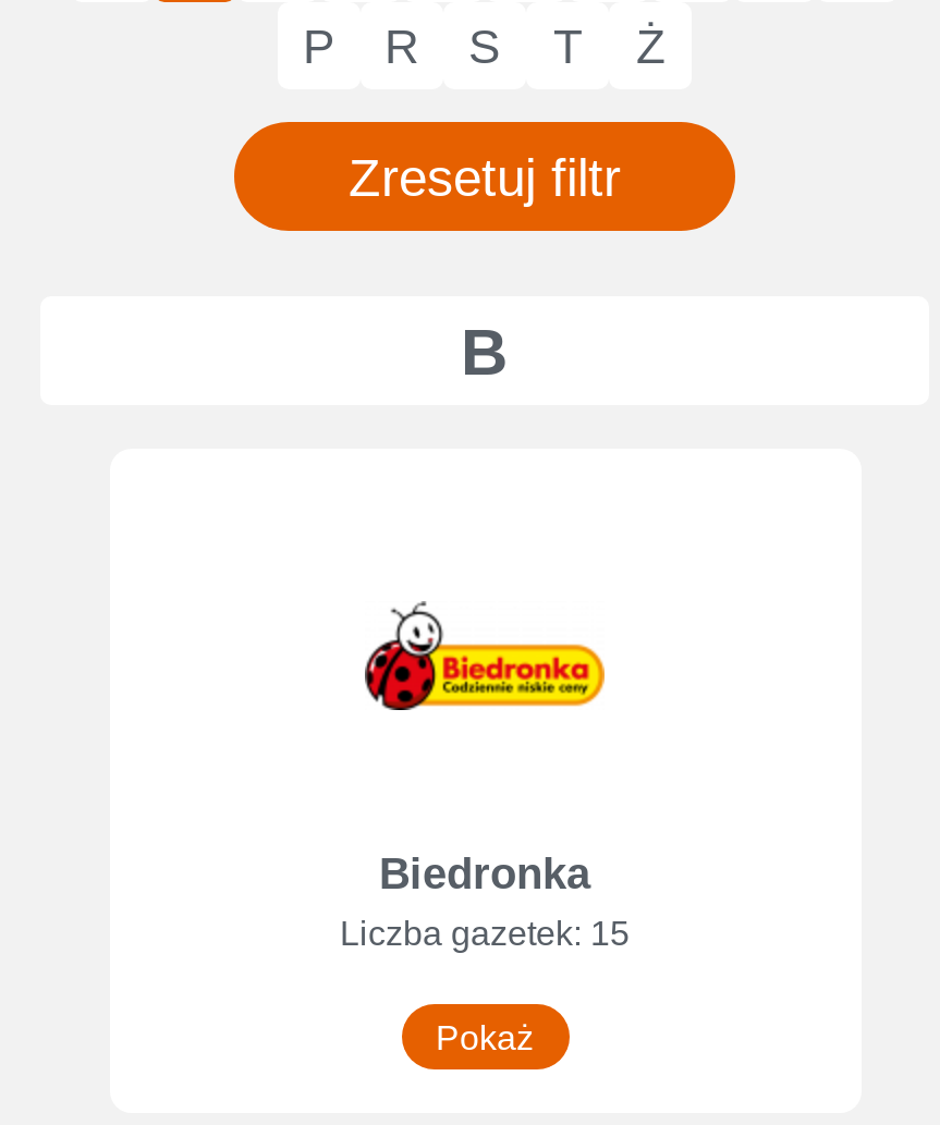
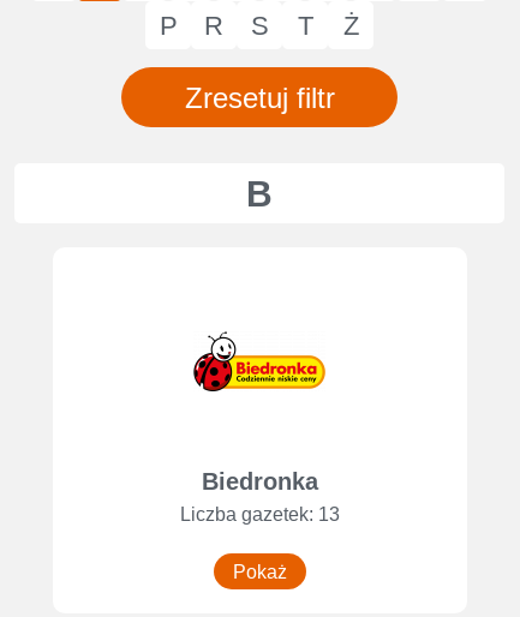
- Liczba gazetek: 15
+ Liczba gazetek: 13
